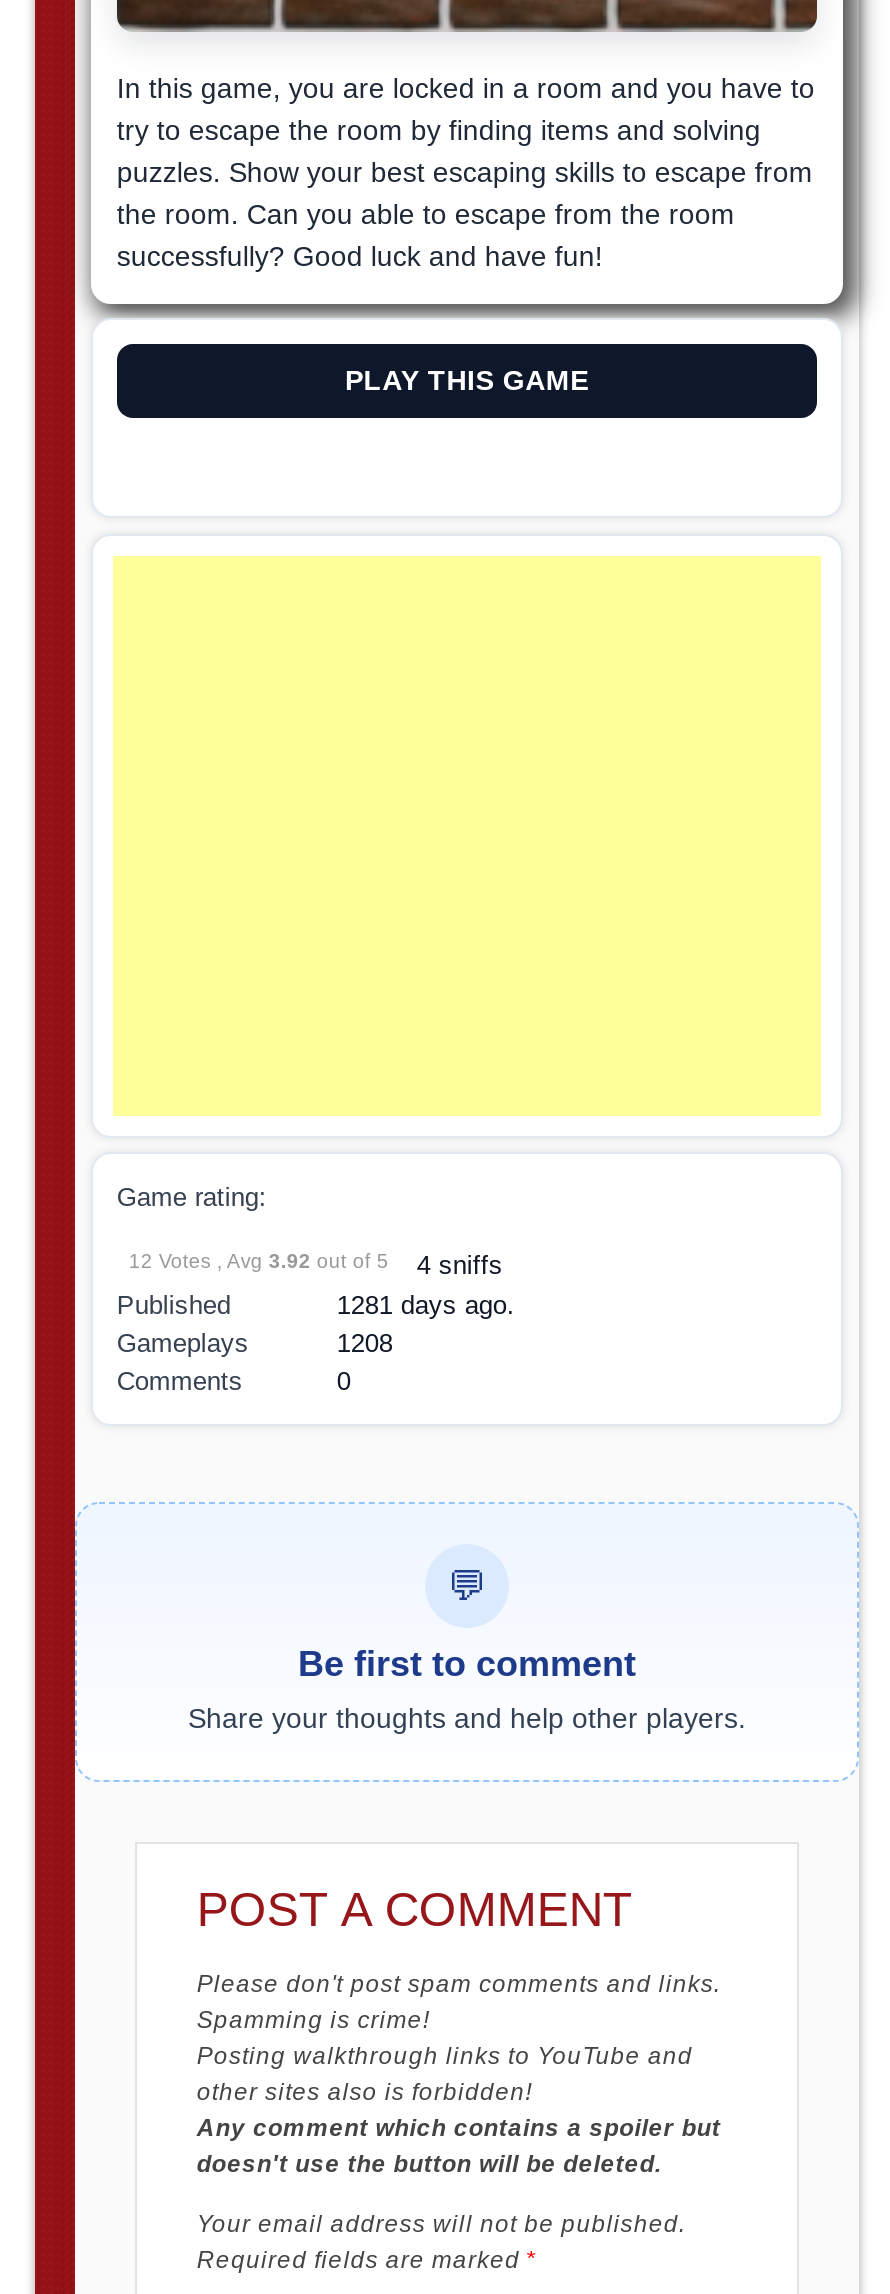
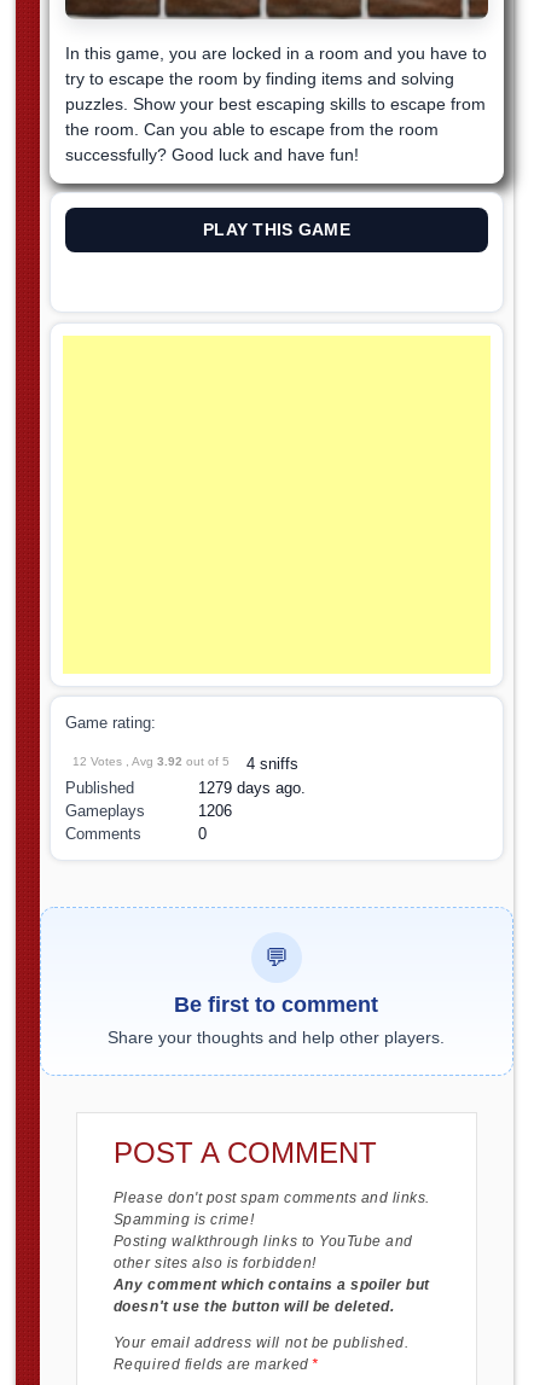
- 1281 days ago.
+ 1279 days ago.

- 1208
+ 1206
